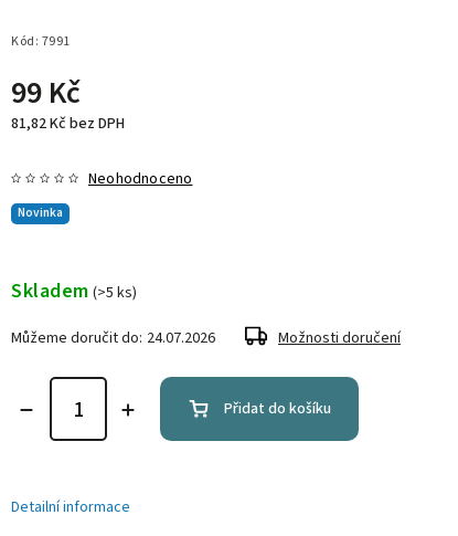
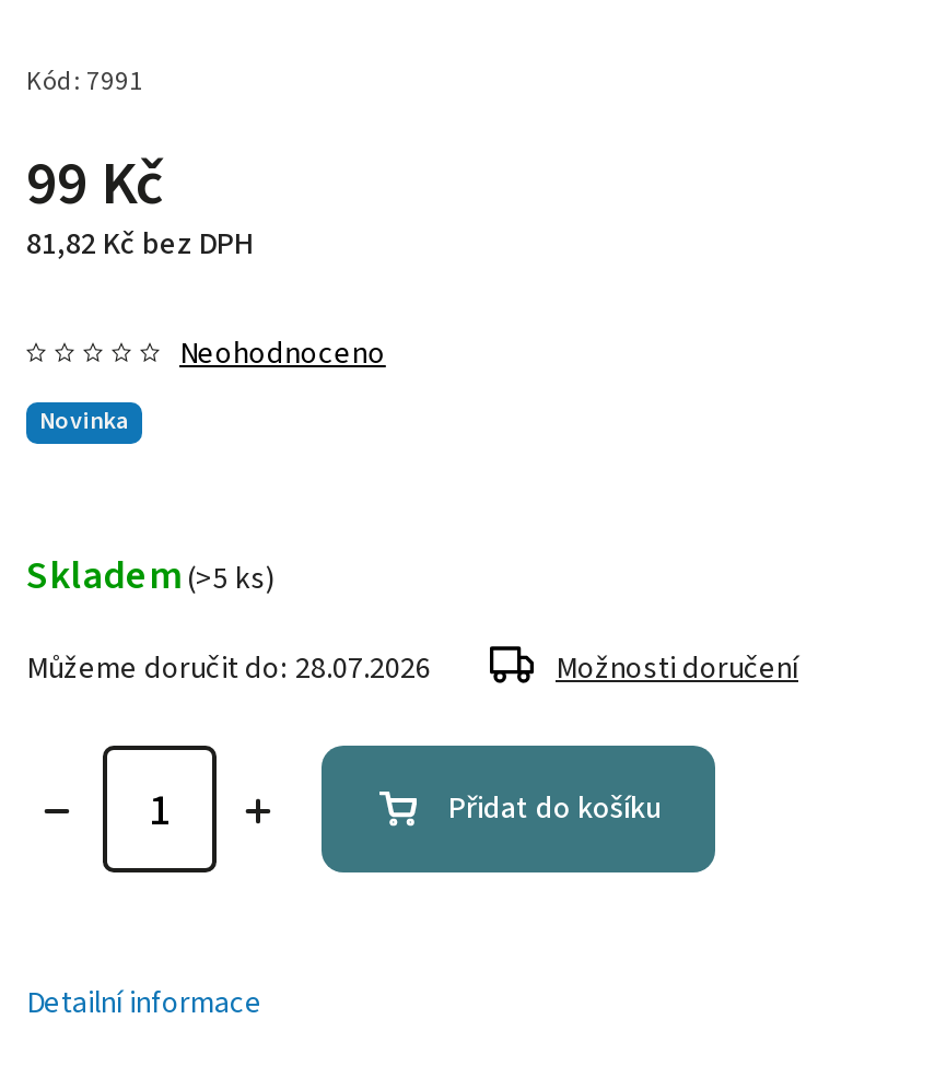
- Můžeme doručit do: 24.07.2026
+ Můžeme doručit do: 28.07.2026
